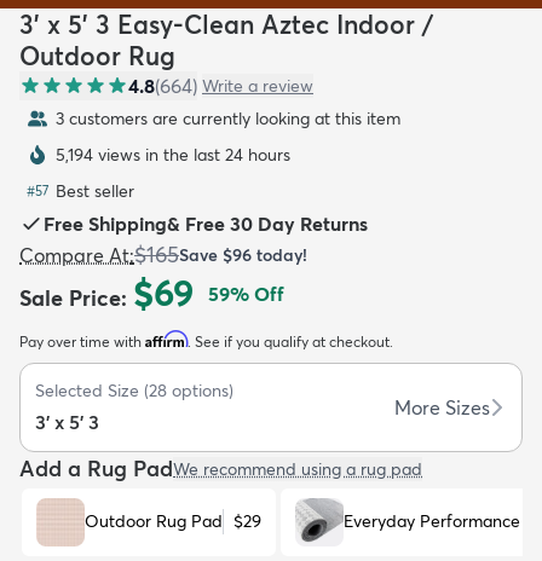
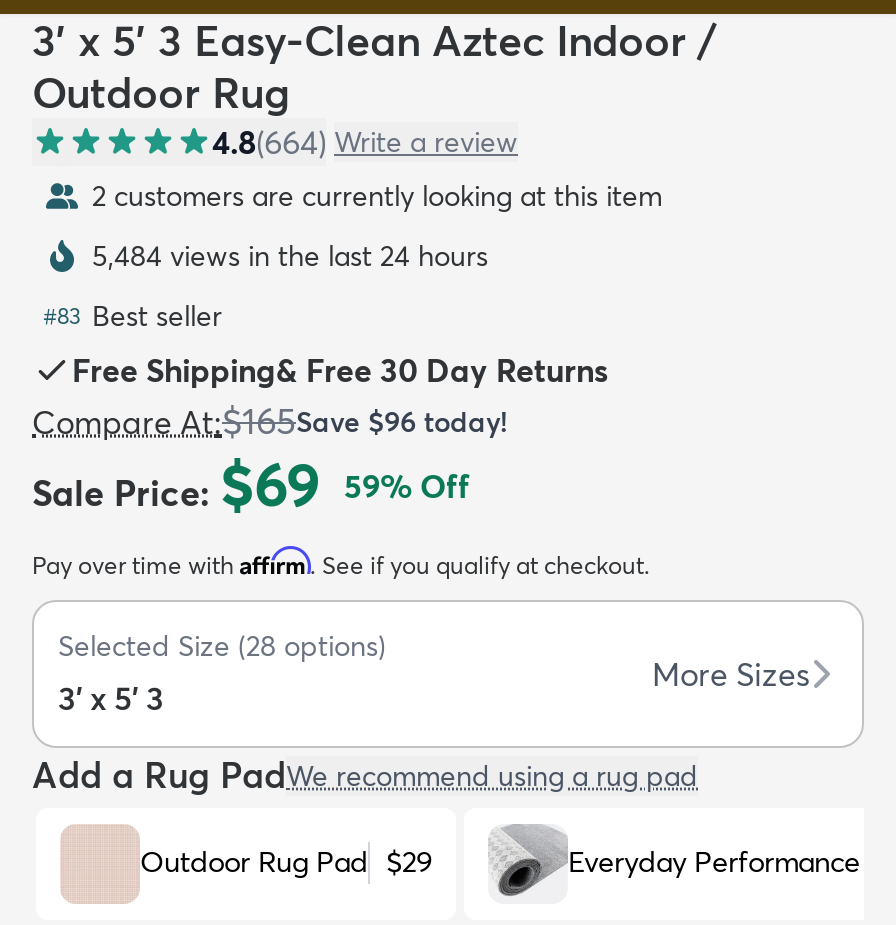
- 3 customers are currently looking at this item
+ 2 customers are currently looking at this item

- 5,194 views in the last 24 hours
+ 5,484 views in the last 24 hours

- #57 Best seller
+ #83 Best seller
